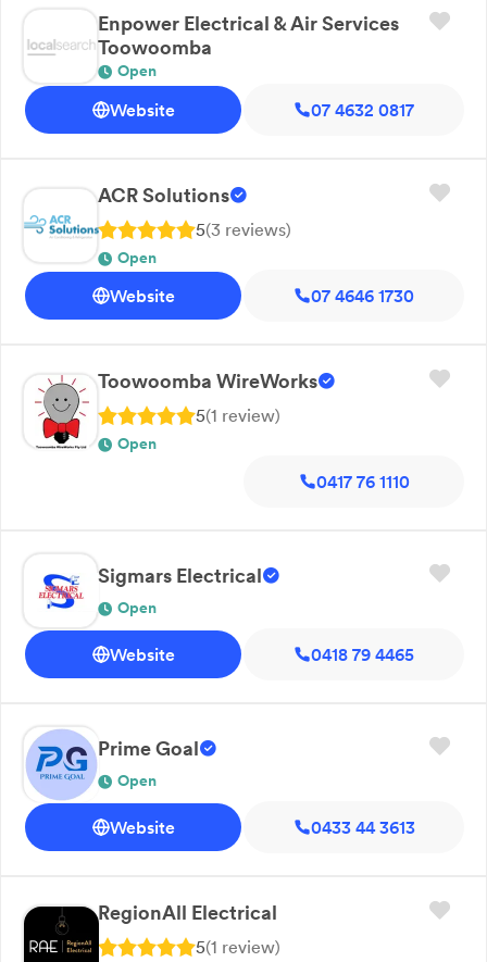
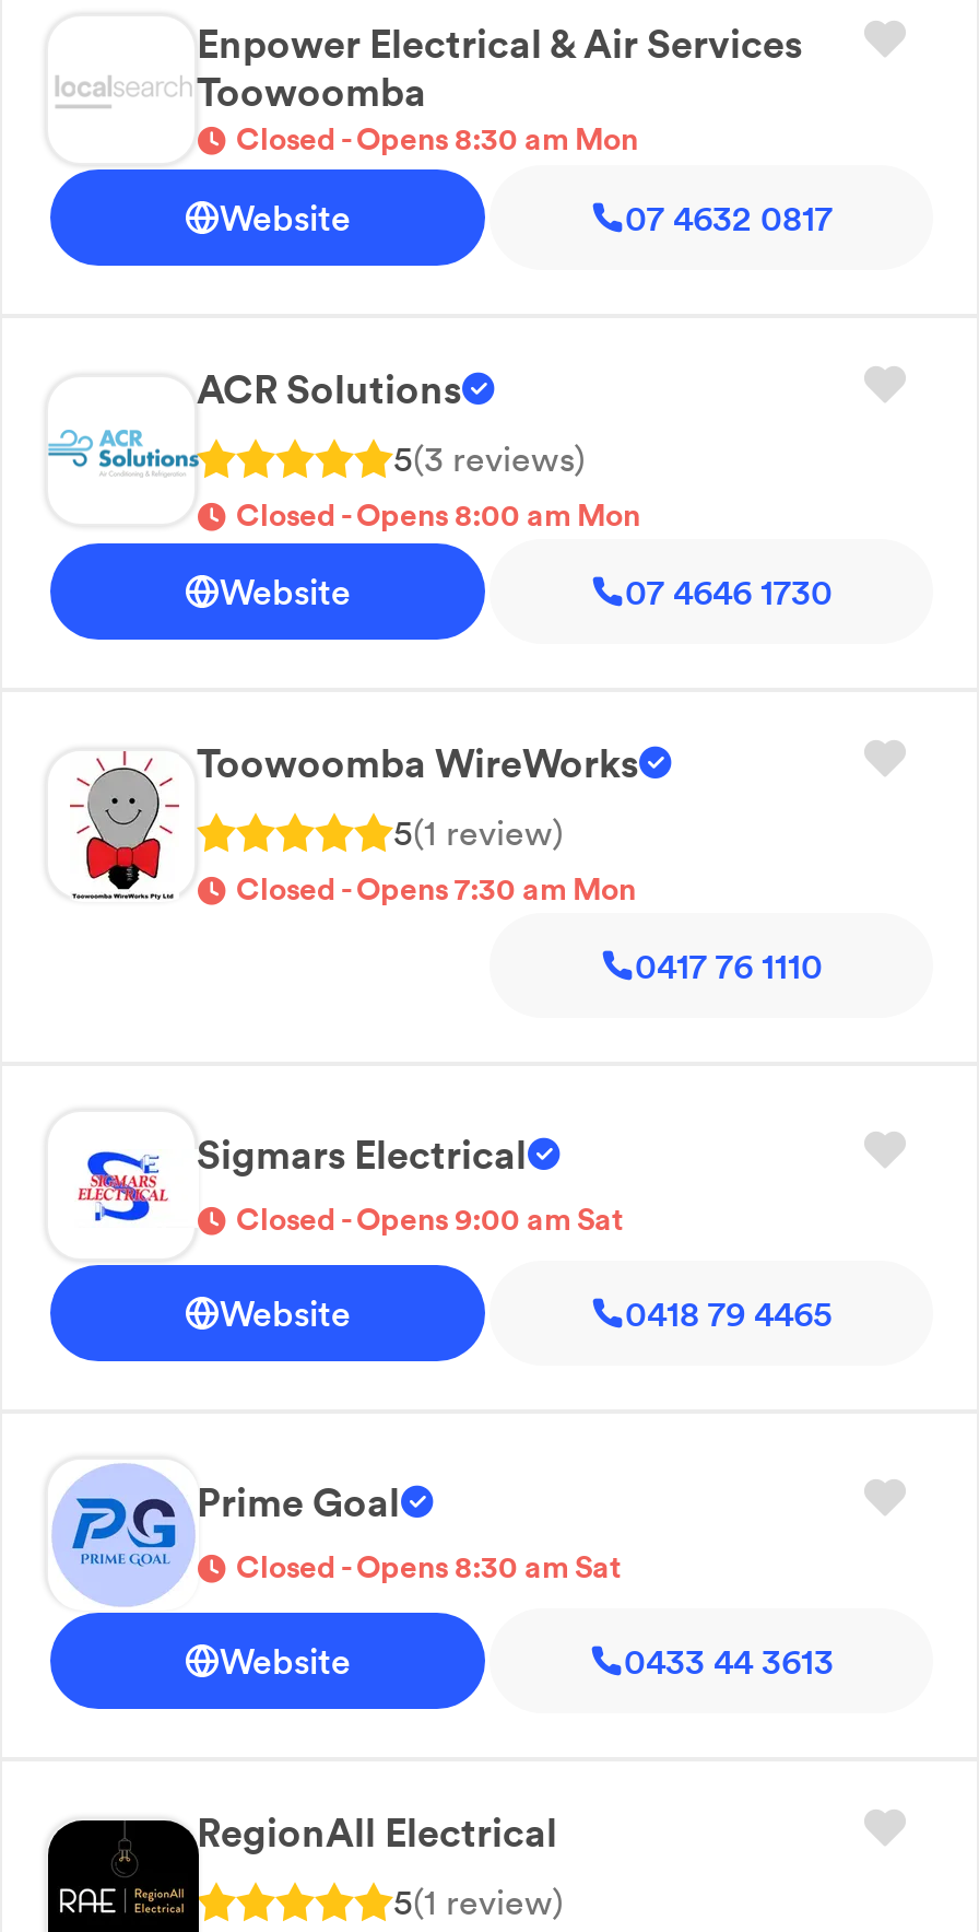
- Open
+ Closed - Opens 8:30 am Mon

- Open
+ Closed - Opens 8:00 am Mon

- Open
+ Closed - Opens 7:30 am Mon

- Open
+ Closed - Opens 9:00 am Sat

- Open
+ Closed - Opens 8:30 am Sat
